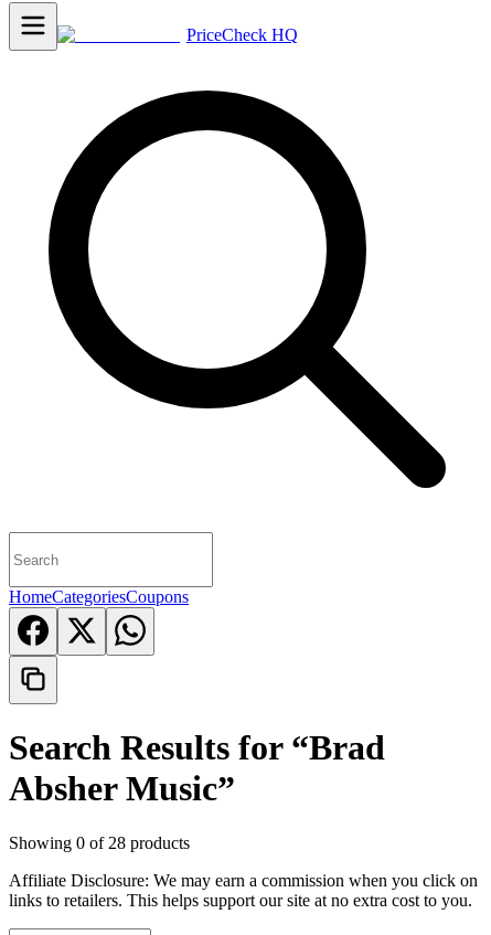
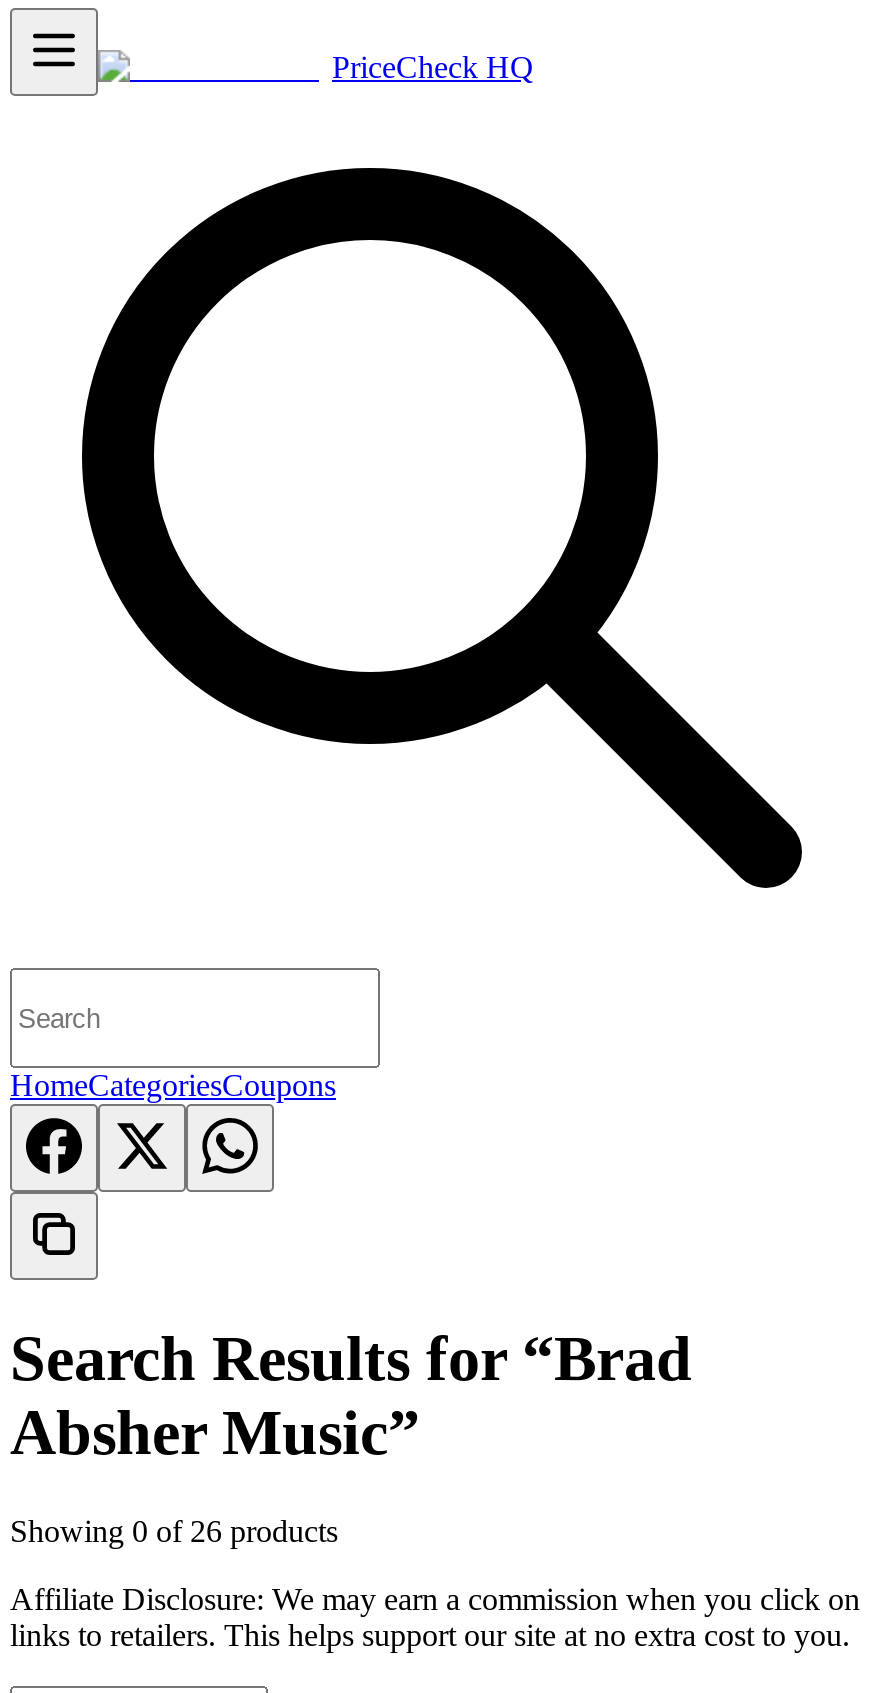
- Showing 0 of 28 products
+ Showing 0 of 26 products
